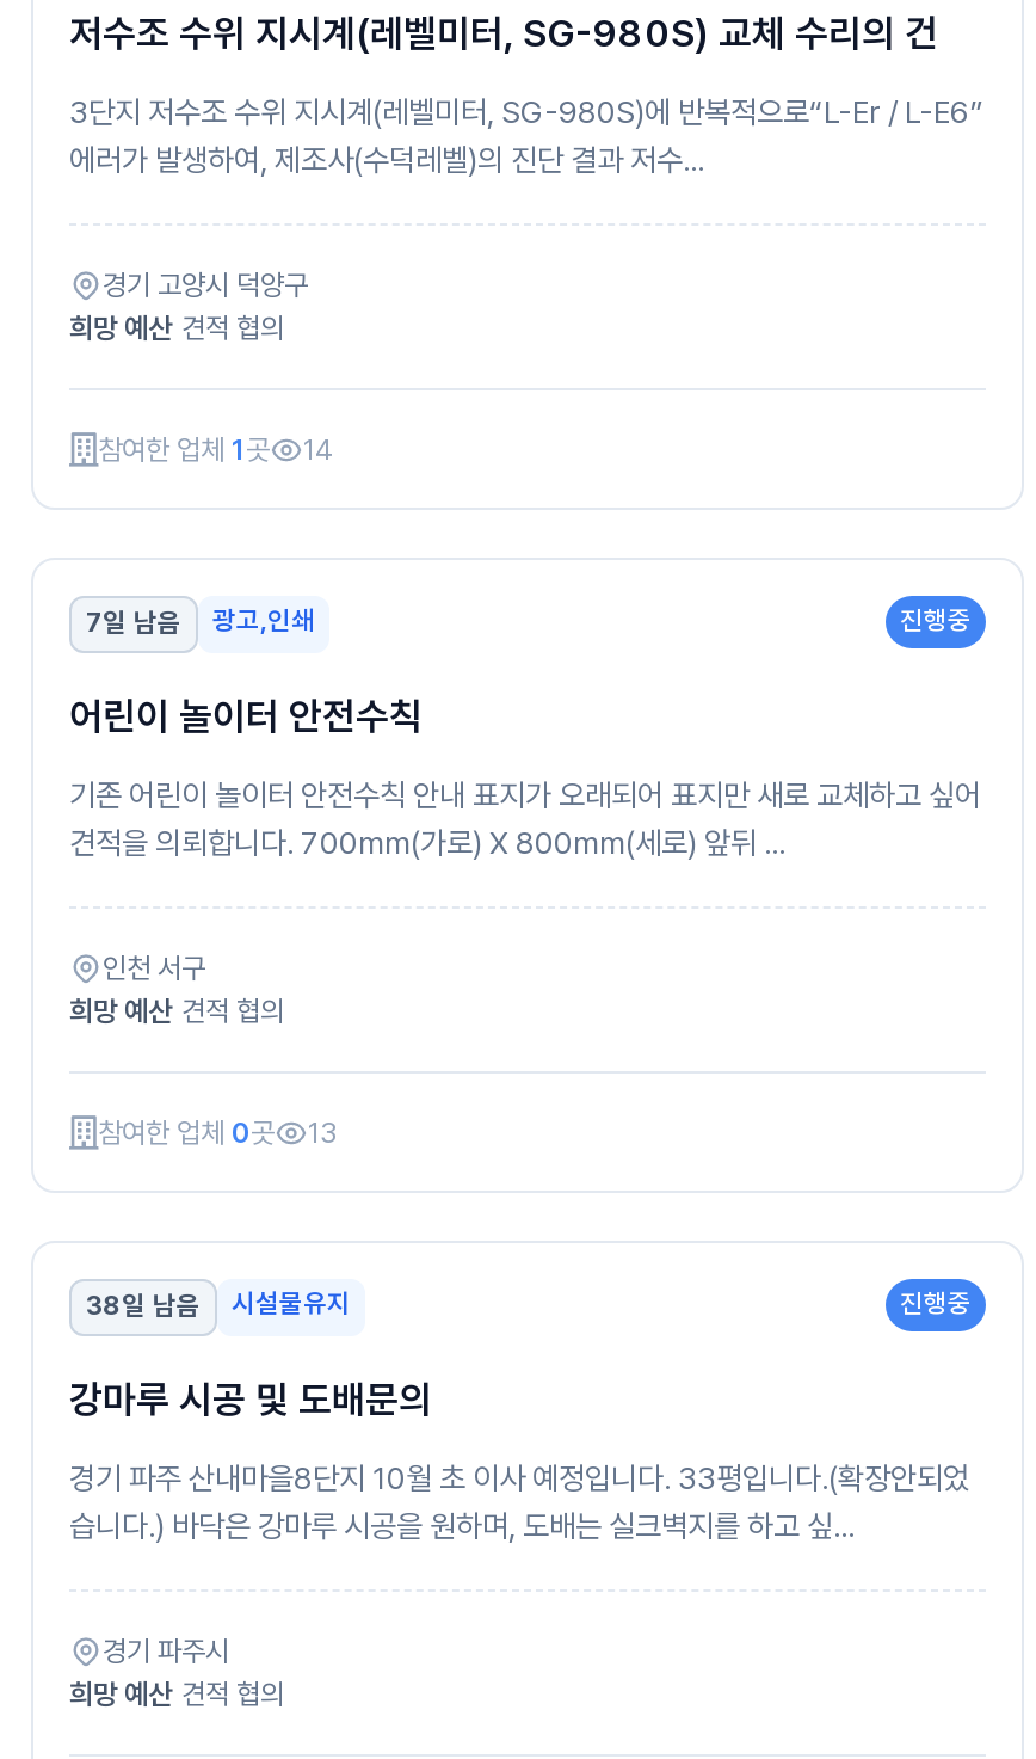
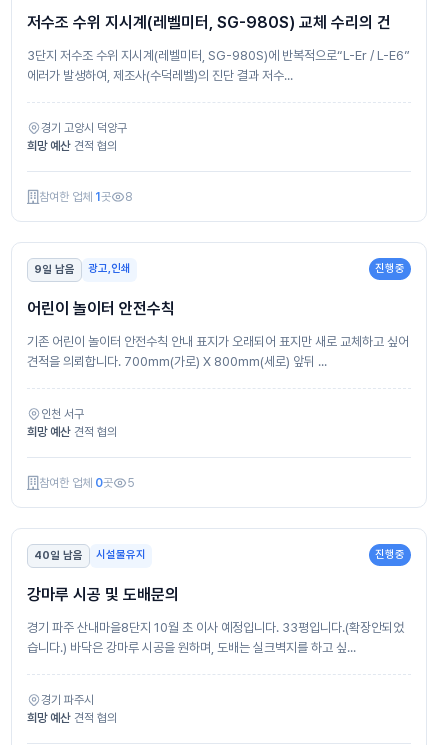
- 참여한 업체 1 곳 14
+ 참여한 업체 1 곳 8

- 7일 남음 광고,인쇄
+ 9일 남음 광고,인쇄

- 참여한 업체 0곳 13
+ 참여한 업체 0곳 5

- 38일 남음 시설물유지
+ 40일 남음 시설물유지
